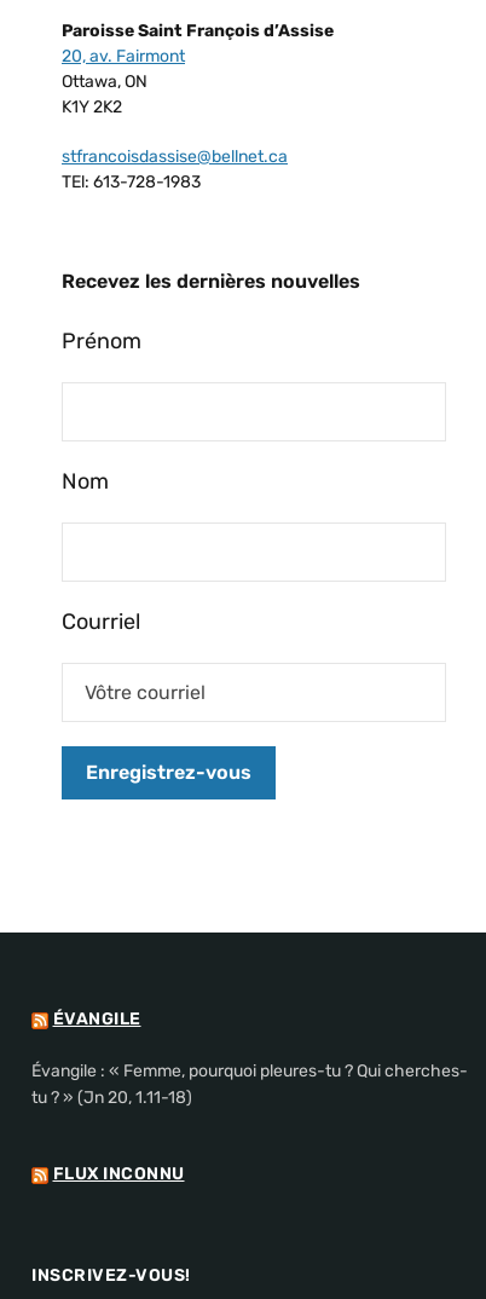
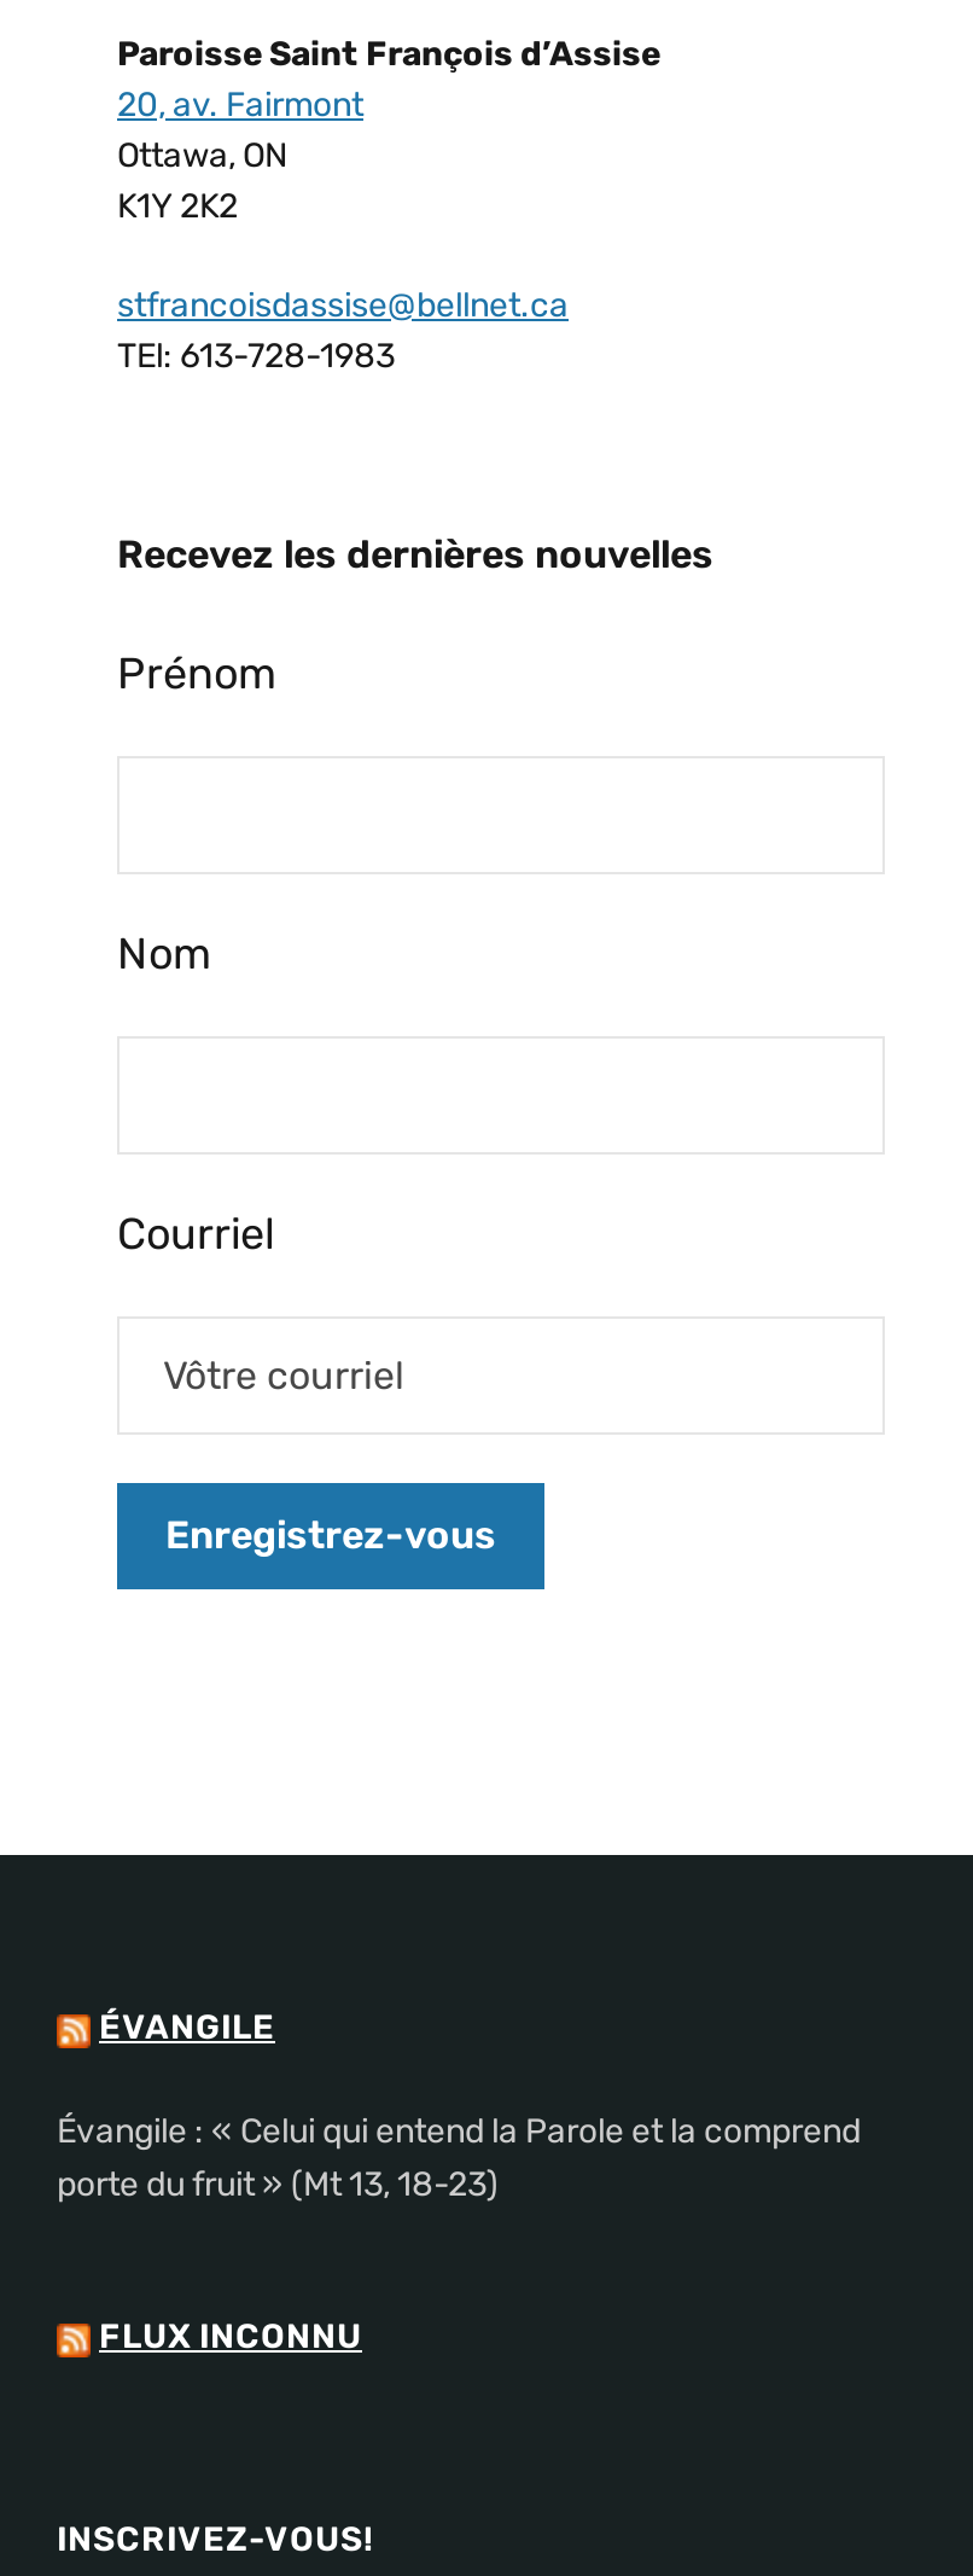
- Évangile : « Femme, pourquoi pleures-tu ? Qui cherches-
- tu ? » (Jn 20, 1.11-18)
+ Évangile : « Celui qui entend la Parole et la comprend
+ porte du fruit » (Mt 13, 18-23)
